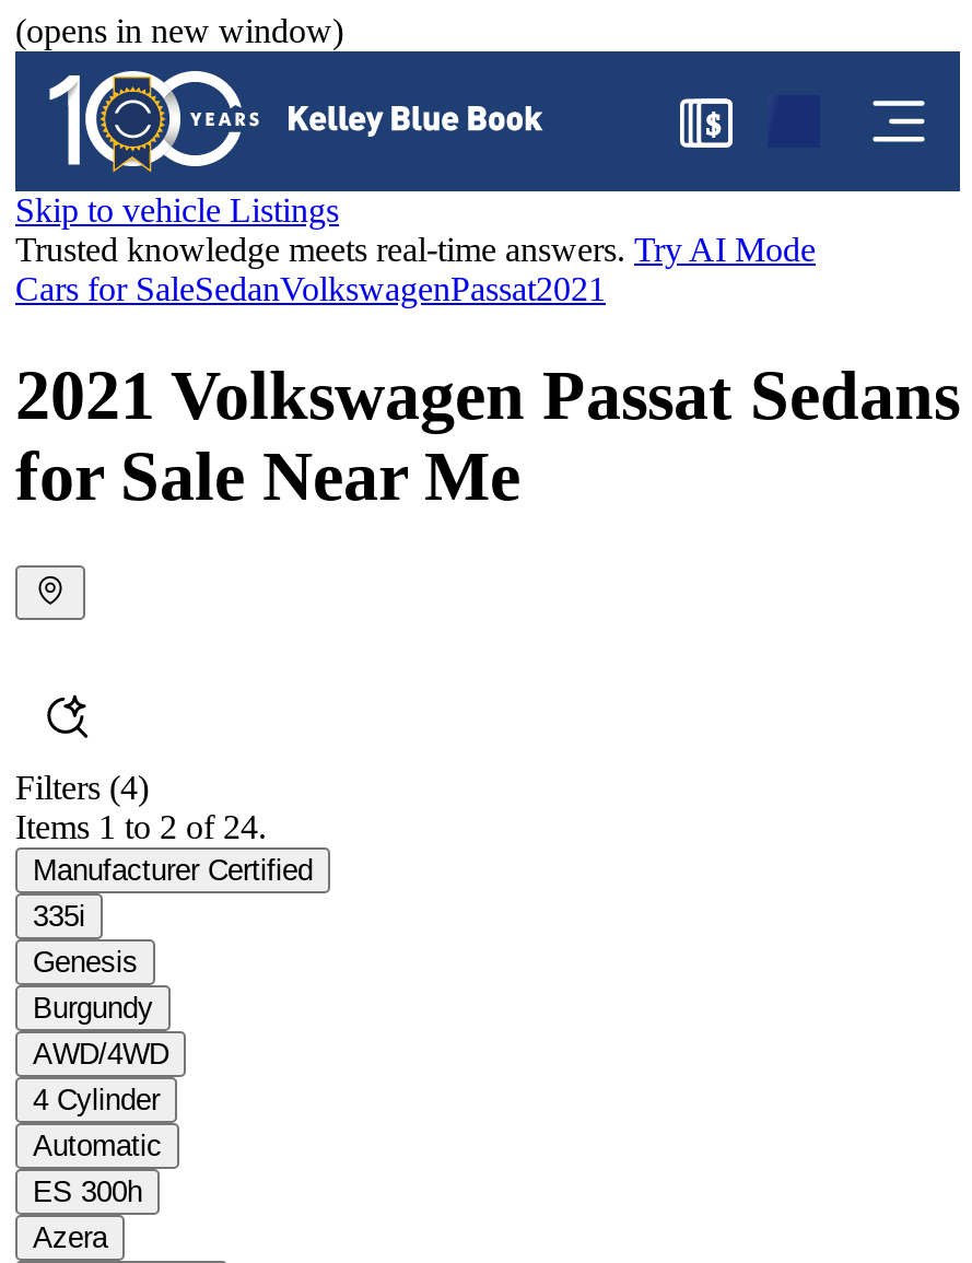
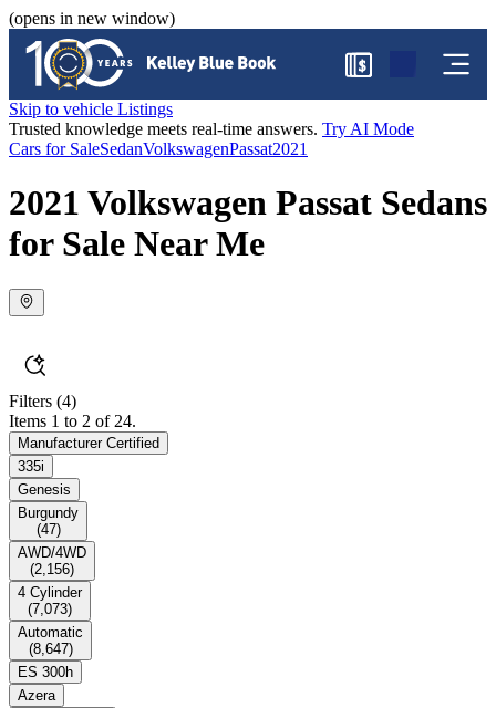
+ (47)

+ (2,156)

+ (7,073)

+ (8,647)
